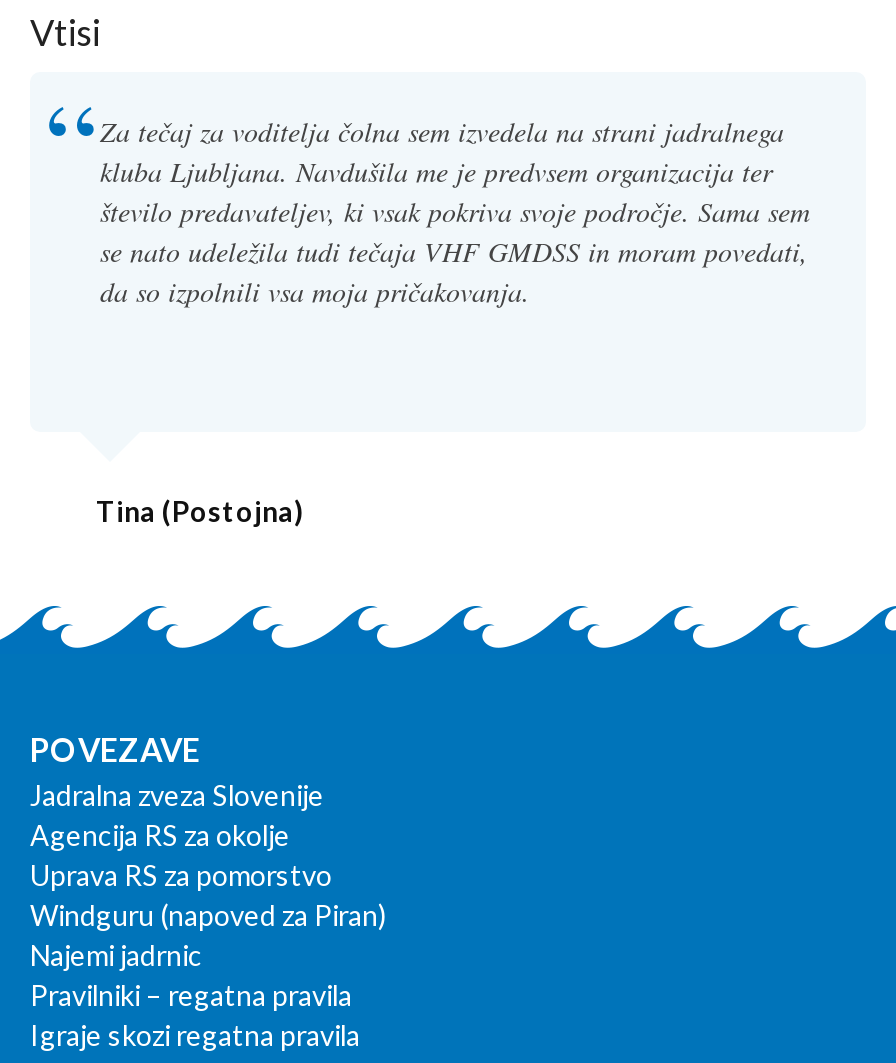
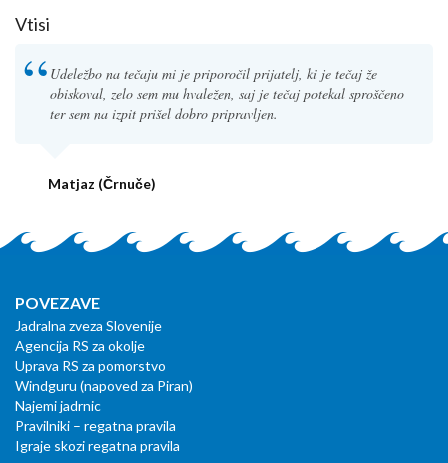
- Za tečaj za voditelja čolna sem izvedela na strani jadralnega
- kluba Ljubljana. Navdušila me je predvsem organizacija ter
- število predavateljev, ki vsak pokriva svoje področje. Sama sem
- se nato udeležila tudi tečaja VHF GMDSS in moram povedati,
- da so izpolnili vsa moja pričakovanja.
+ Udeležbo na tečaju mi je priporočil prijatelj, ki je tečaj že
+ obiskoval, zelo sem mu hvaležen, saj je tečaj potekal sproščeno
+ ter sem na izpit prišel dobro pripravljen.

- Tina (Postojna)
+ Matjaz (Črnuče)
